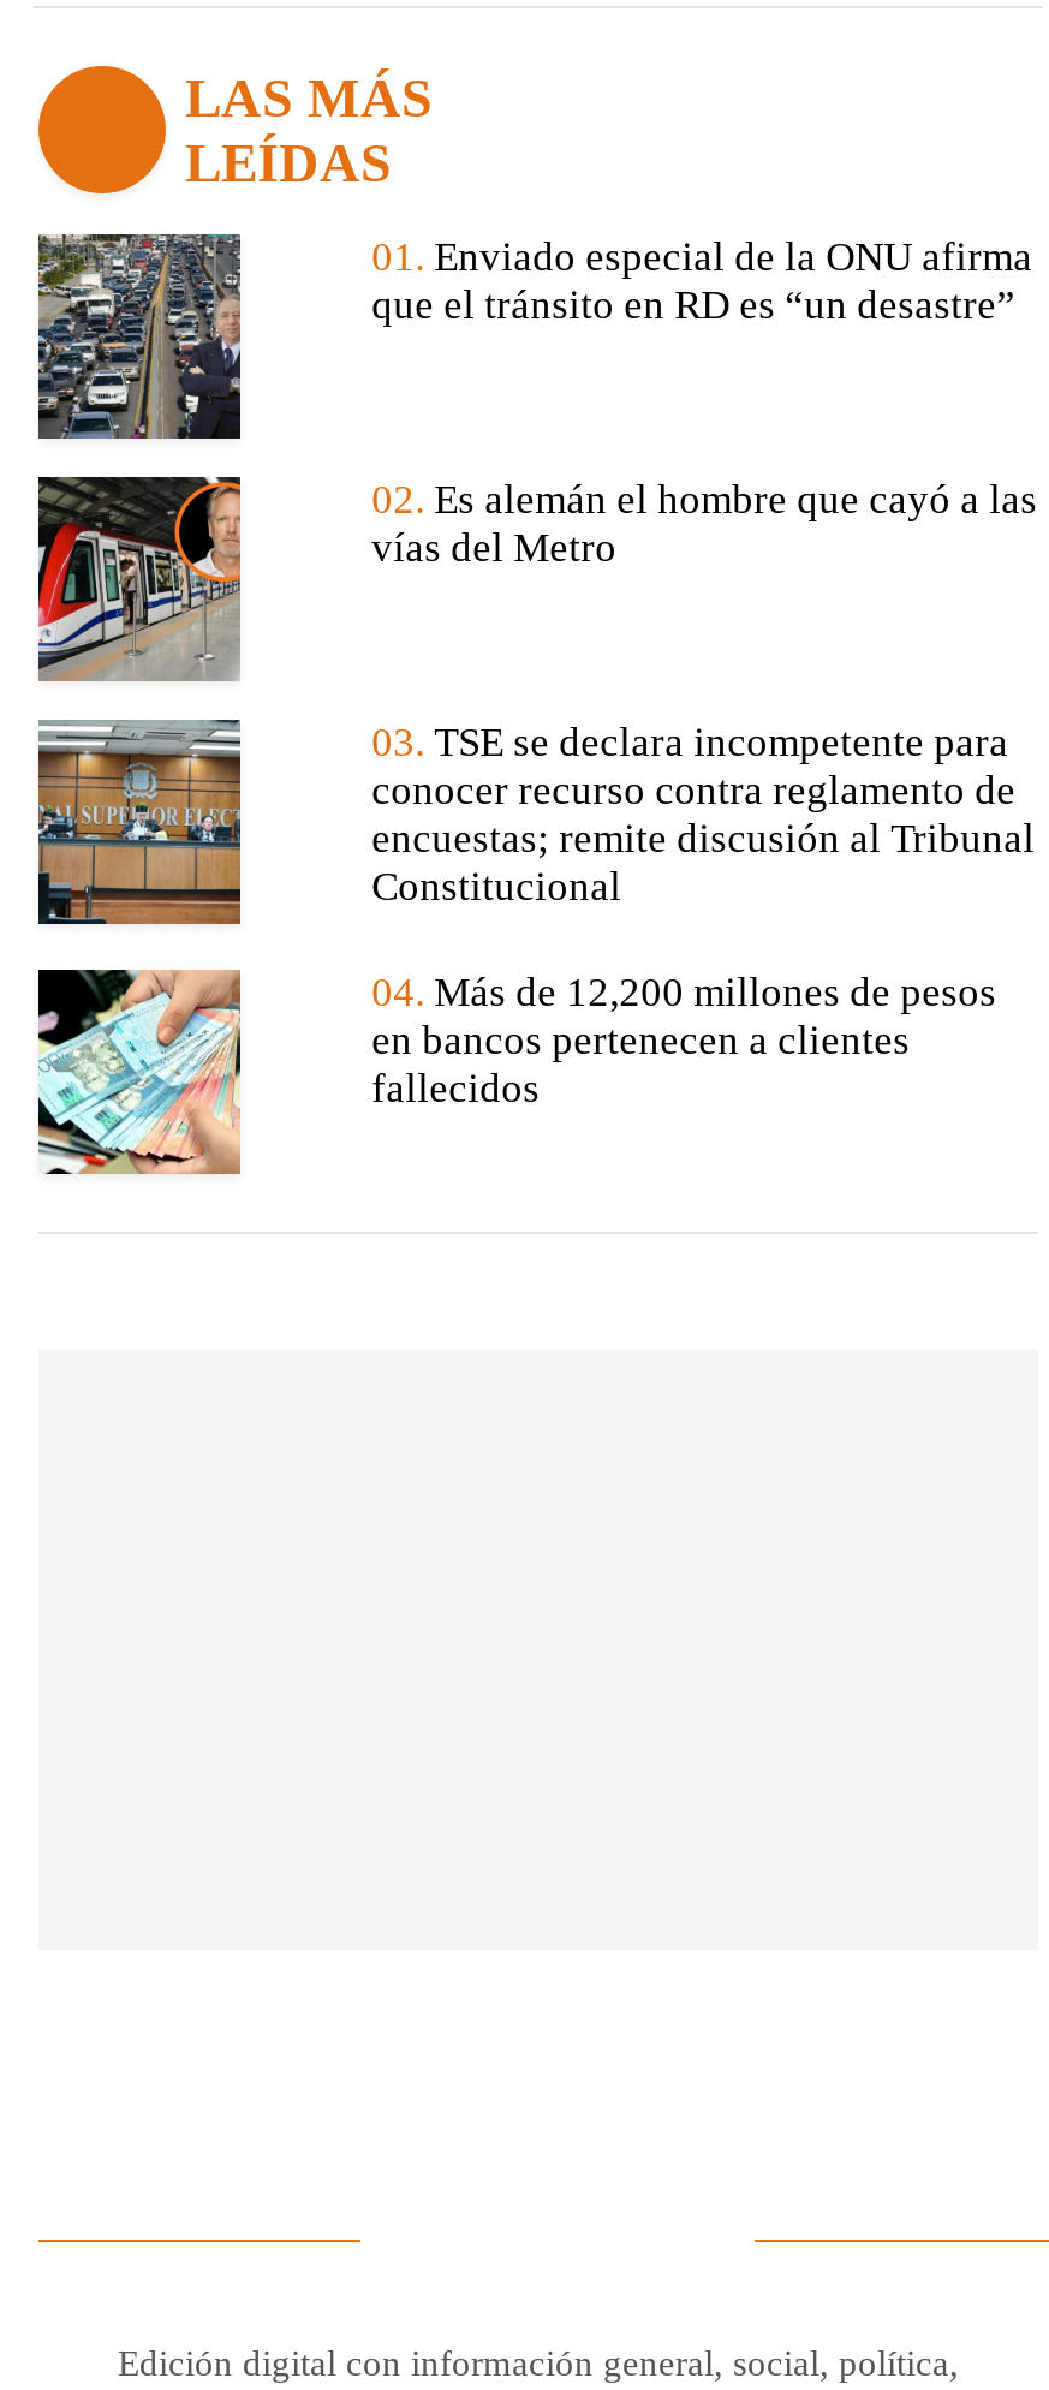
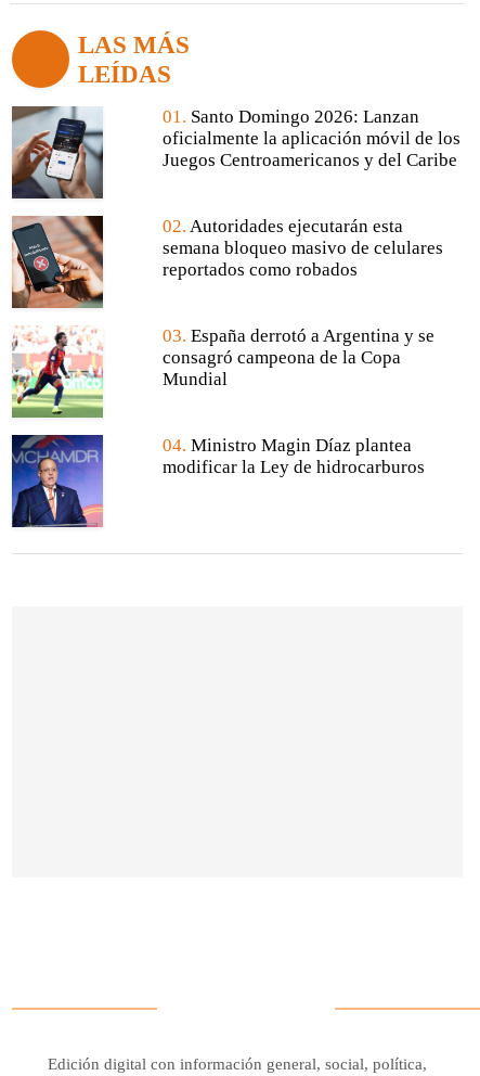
- [image]
+ [image]

- 01. Enviado especial de la ONU afirma
- que el tránsito en RD es “un desastre”
+ 01. Santo Domingo 2026: Lanzan
+ oficialmente la aplicación móvil de los
+ Juegos Centroamericanos y del Caribe

- [image]
+ [image]

- 02. Es alemán el hombre que cayó a las
- vías del Metro
+ 02. Autoridades ejecutarán esta
+ semana bloqueo masivo de celulares
+ reportados como robados

- [image]
+ [image]

- 03. TSE se declara incompetente para
- conocer recurso contra reglamento de
- encuestas; remite discusión al Tribunal
- Constitucional
+ 03. España derrotó a Argentina y se
+ consagró campeona de la Copa
+ Mundial

- [image]
+ [image]

- 04. Más de 12,200 millones de pesos
- en bancos pertenecen a clientes
- fallecidos
+ 04. Ministro Magin Díaz plantea
+ modificar la Ley de hidrocarburos
